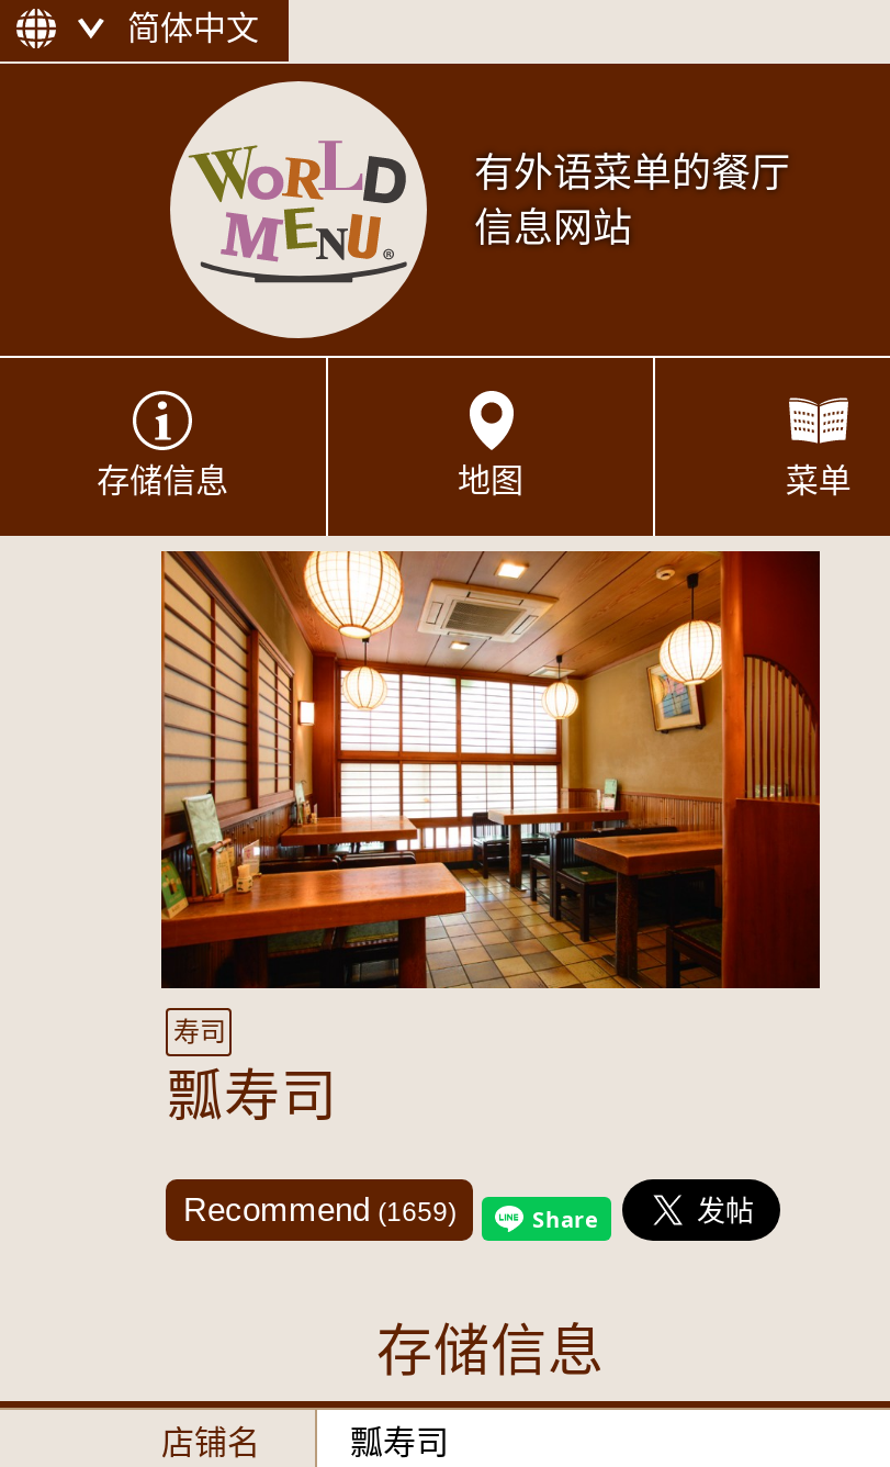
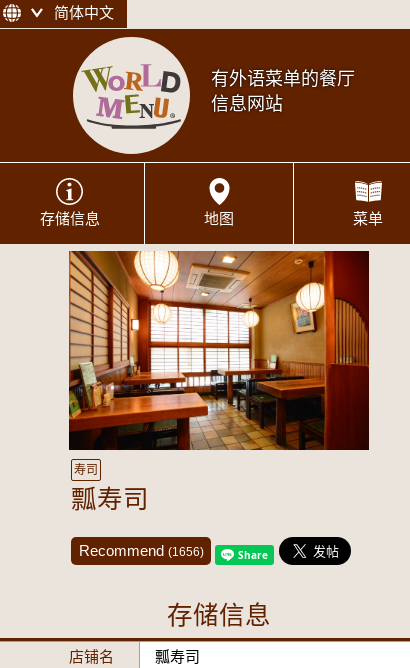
- Recommend (1659)
+ Recommend (1656)
